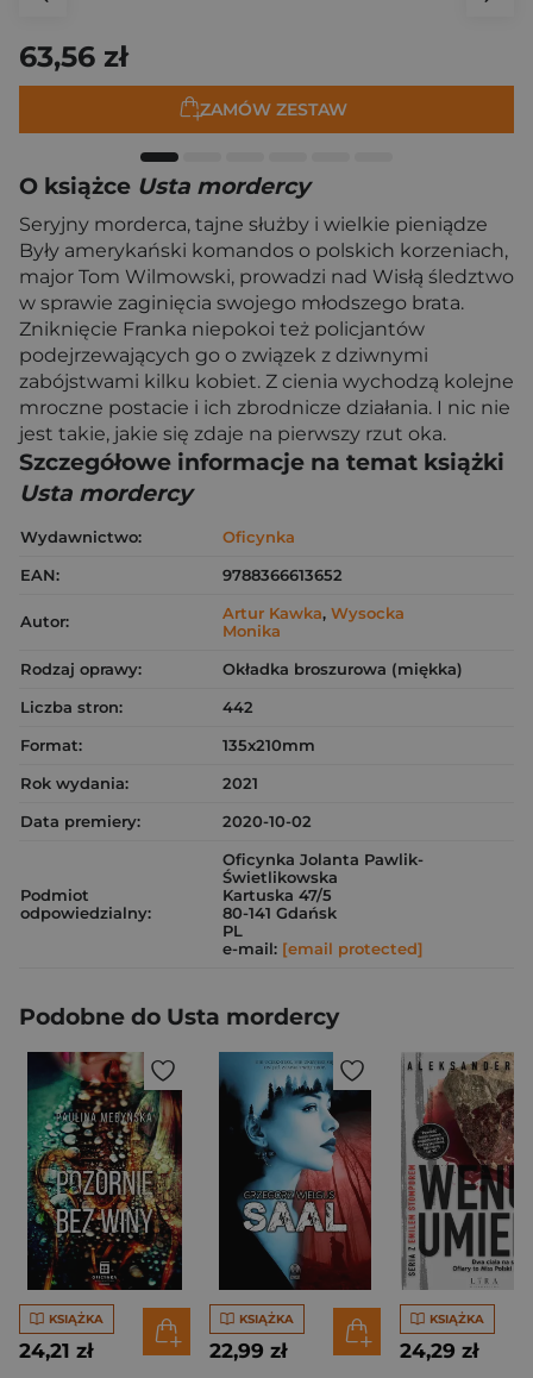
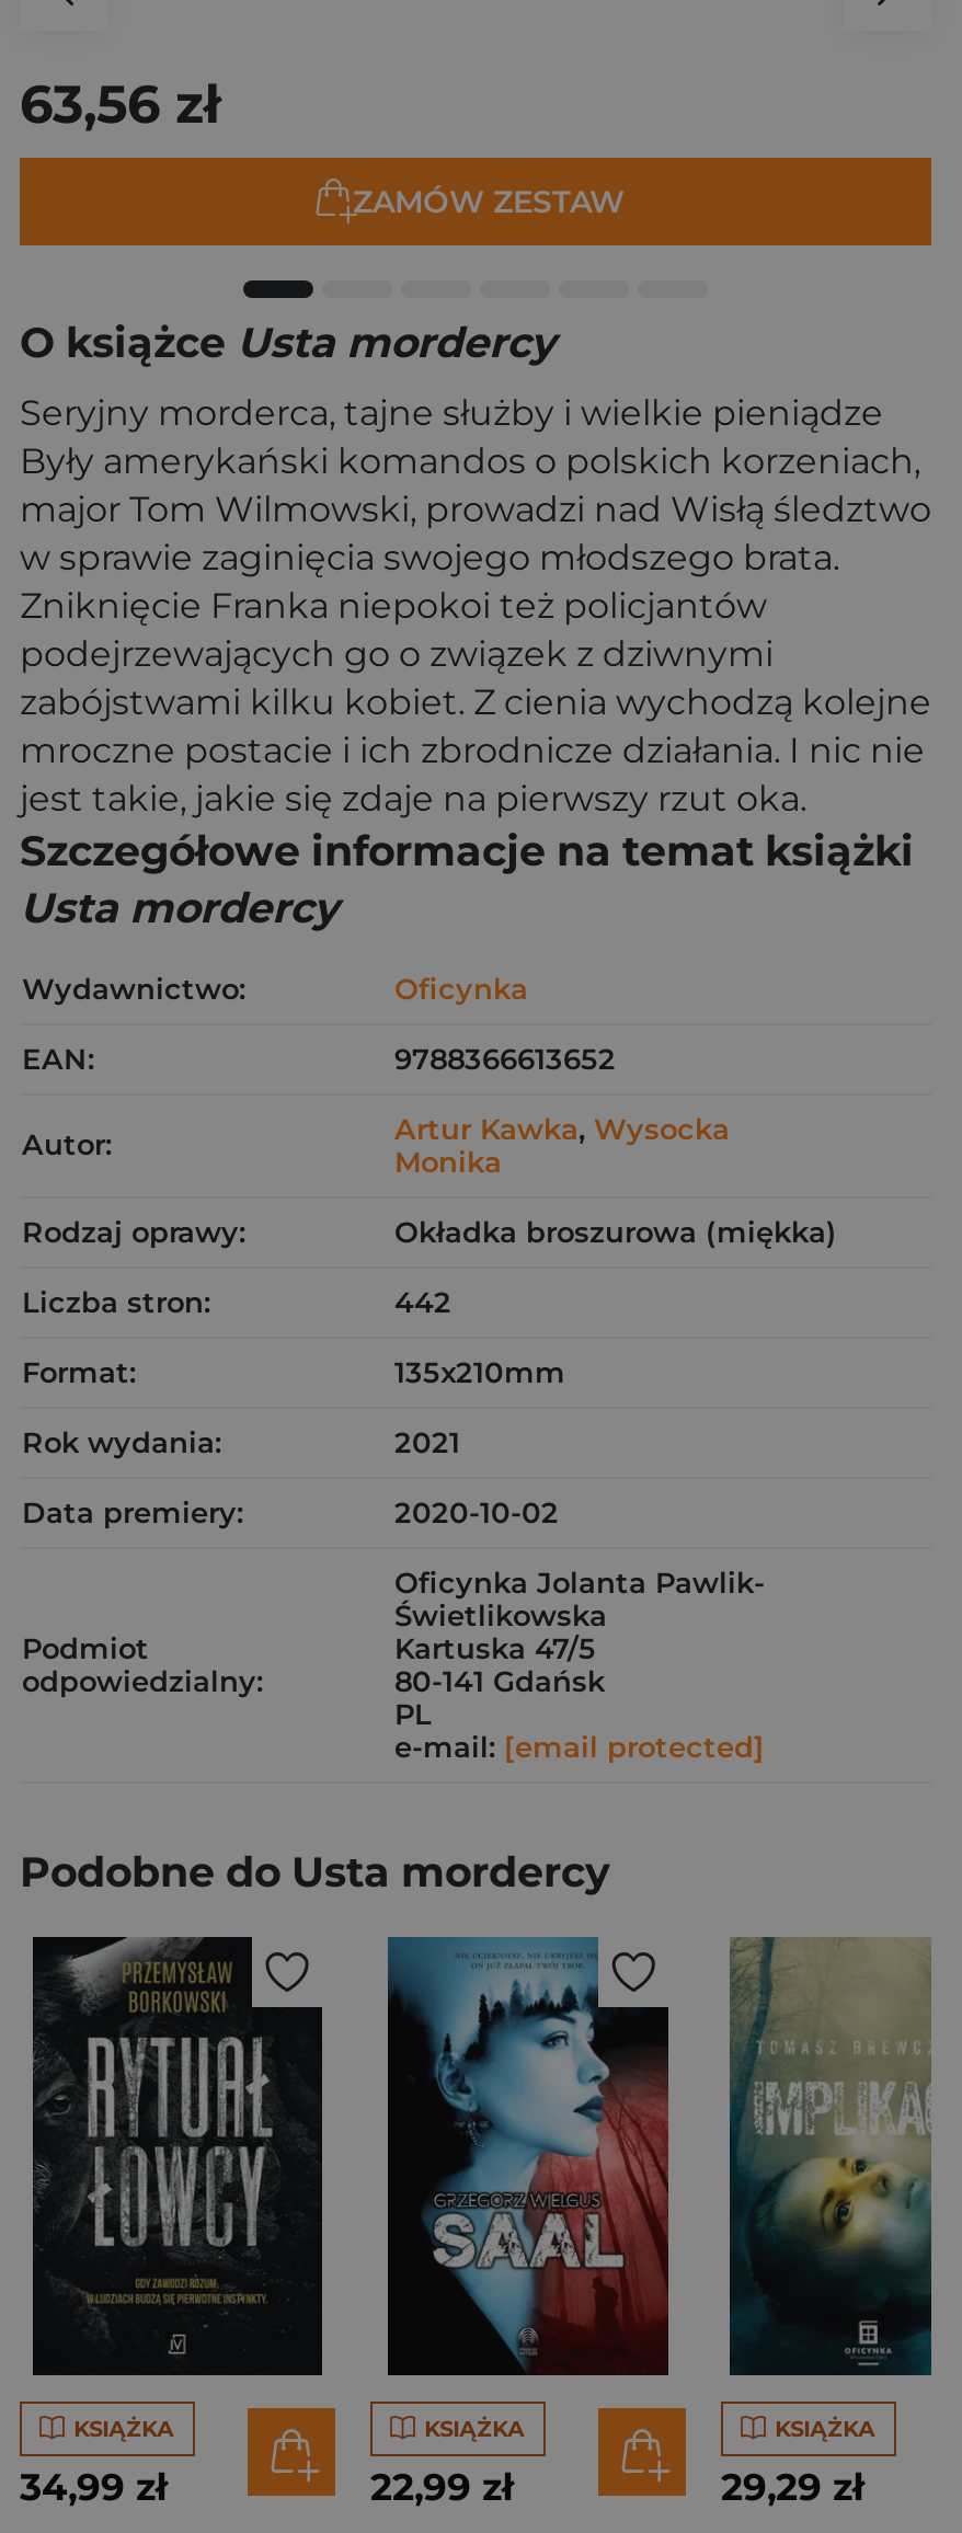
- [image]
- 24,21 zł
+ [image]
+ 34,99 zł

- [image]
+ [image]

- 24,29 zł
+ 29,29 zł
